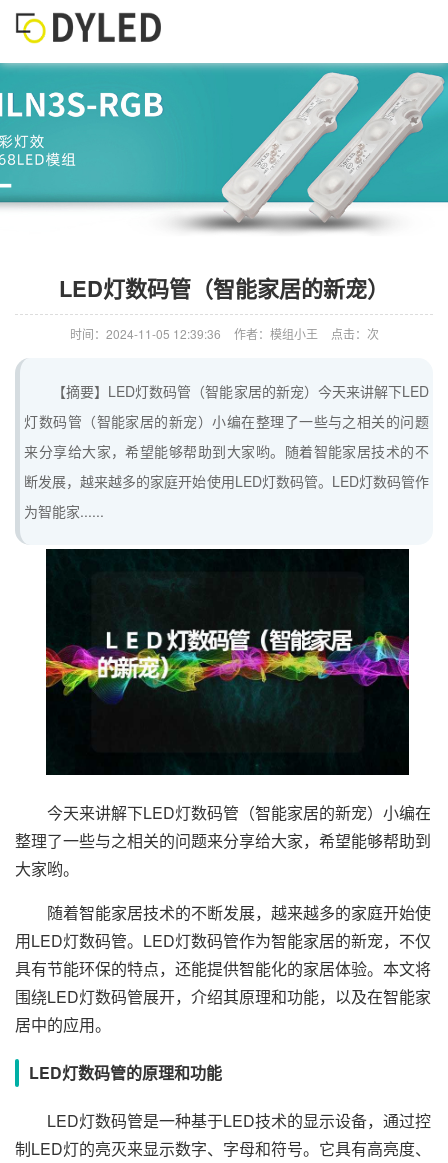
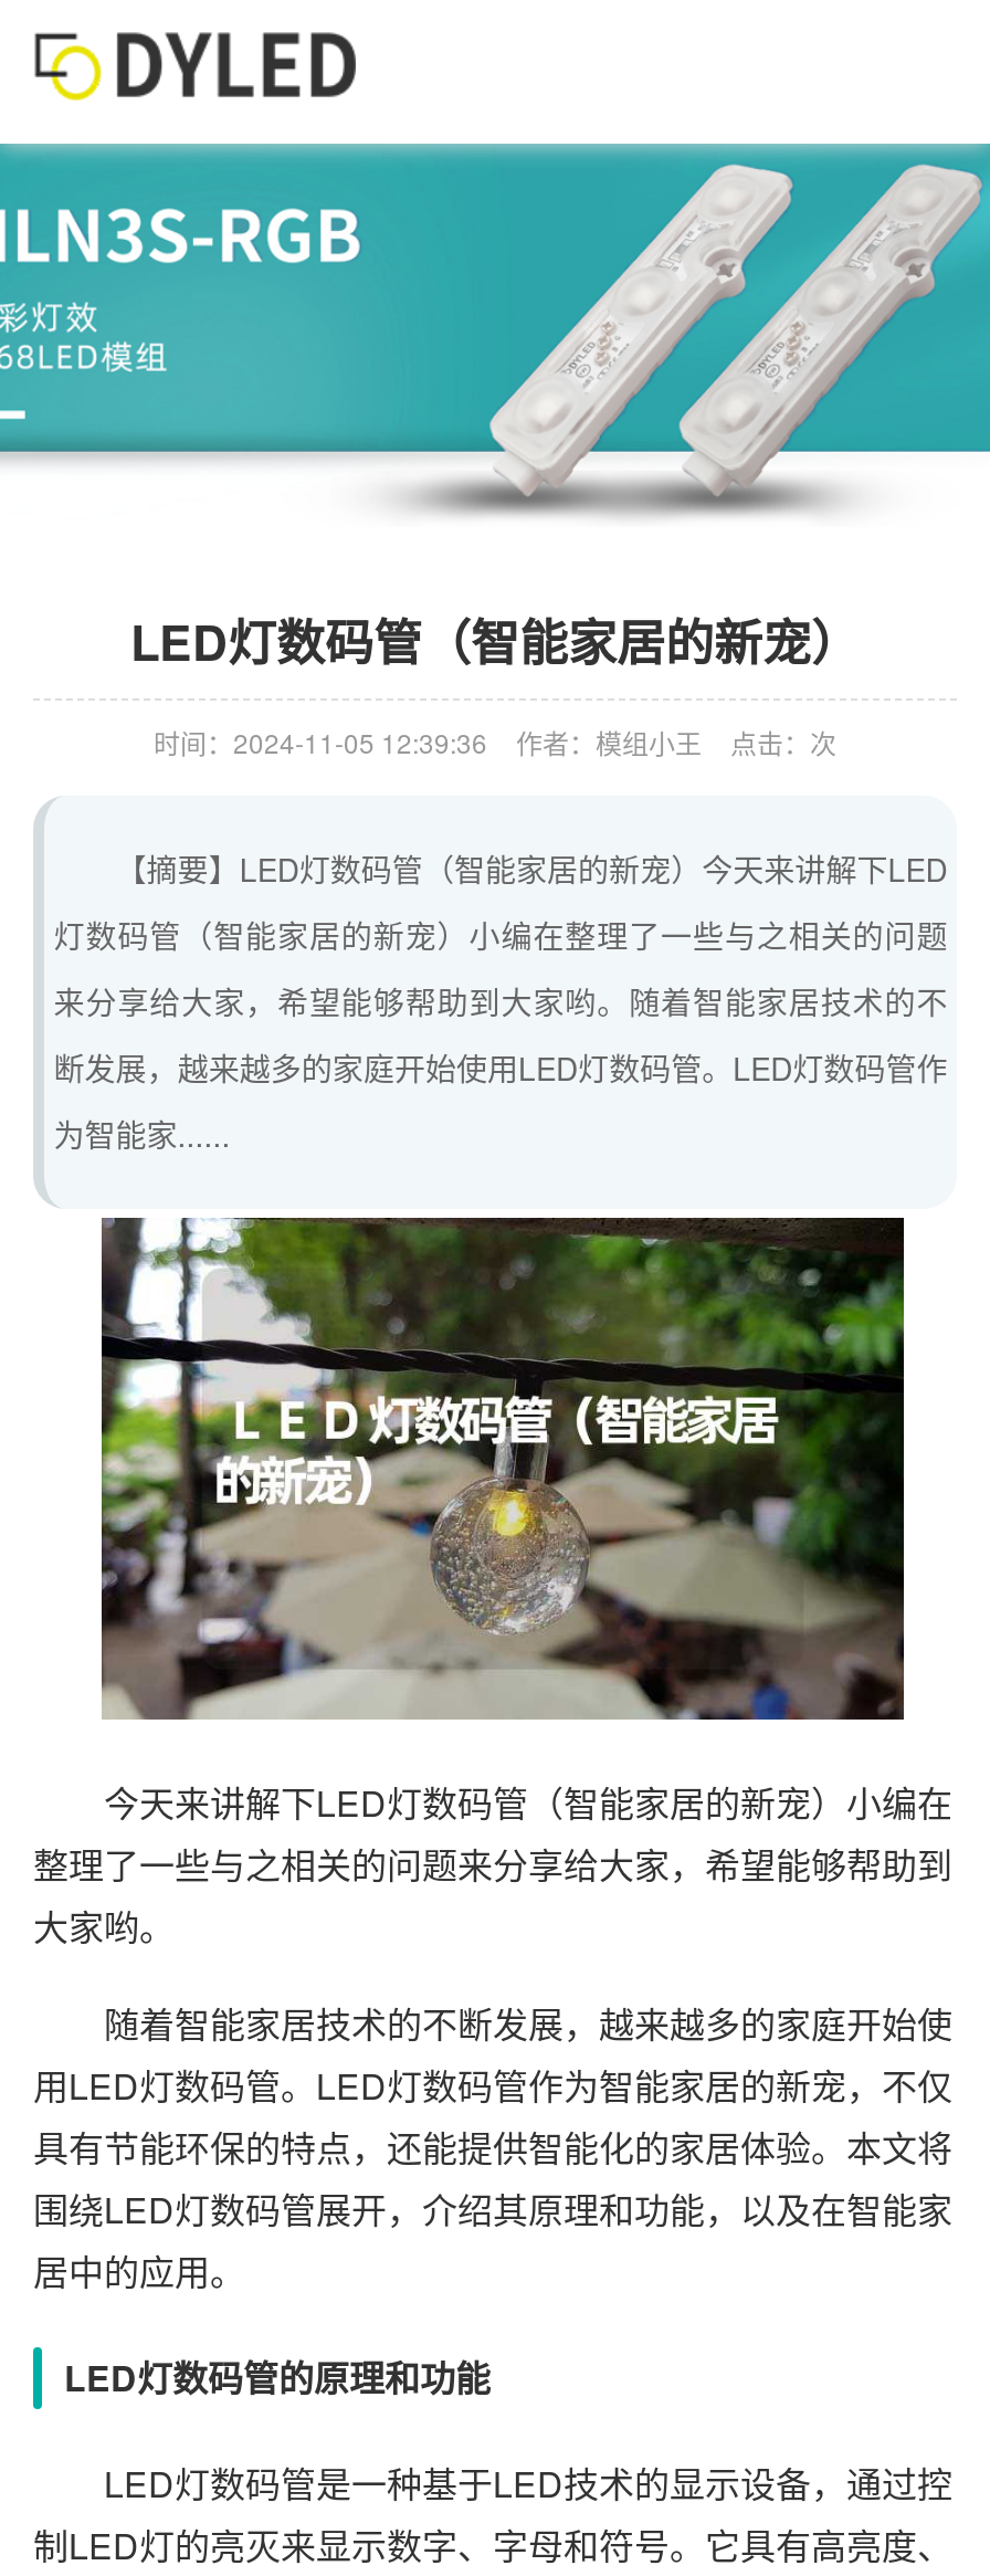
- [image]
+ [image]
